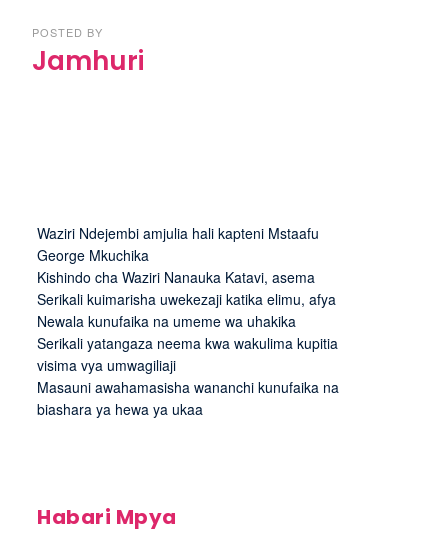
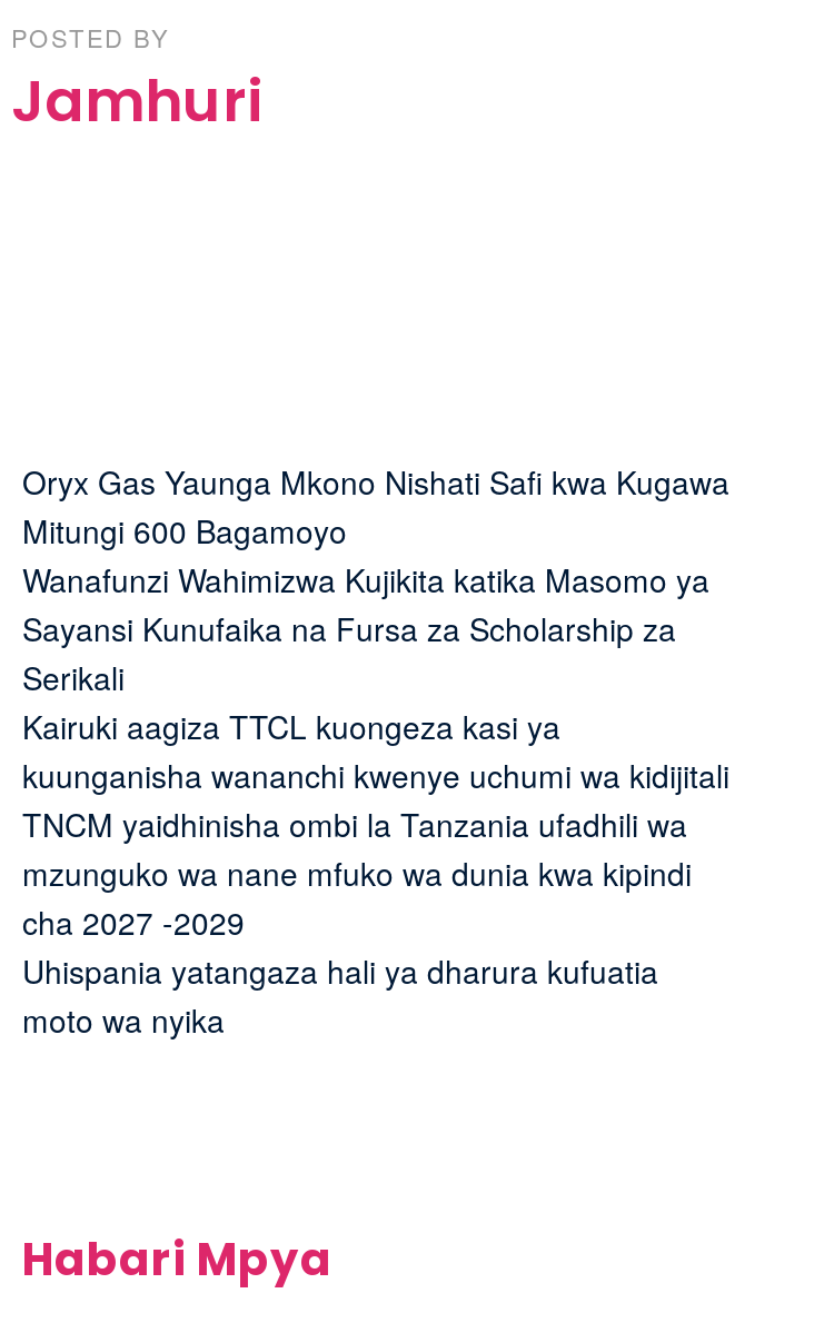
- Waziri Ndejembi amjulia hali kapteni Mstaafu
- George Mkuchika
- Kishindo cha Waziri Nanauka Katavi, asema
- Serikali kuimarisha uwekezaji katika elimu, afya
- Newala kunufaika na umeme wa uhakika
- Serikali yatangaza neema kwa wakulima kupitia
- visima vya umwagiliaji
- Masauni awahamasisha wananchi kunufaika na
- biashara ya hewa ya ukaa
+ Oryx Gas Yaunga Mkono Nishati Safi kwa Kugawa
+ Mitungi 600 Bagamoyo
+ Wanafunzi Wahimizwa Kujikita katika Masomo ya
+ Sayansi Kunufaika na Fursa za Scholarship za
+ Serikali
+ Kairuki aagiza TTCL kuongeza kasi ya
+ kuunganisha wananchi kwenye uchumi wa kidijitali
+ TNCM yaidhinisha ombi la Tanzania ufadhili wa
+ mzunguko wa nane mfuko wa dunia kwa kipindi
+ cha 2027 -2029
+ Uhispania yatangaza hali ya dharura kufuatia
+ moto wa nyika
